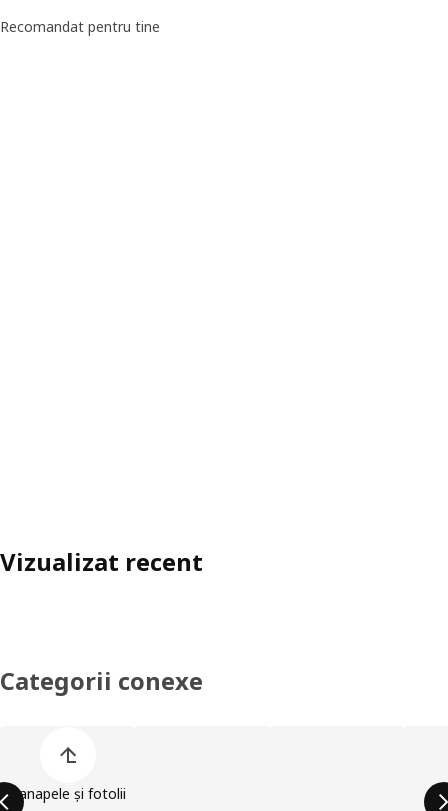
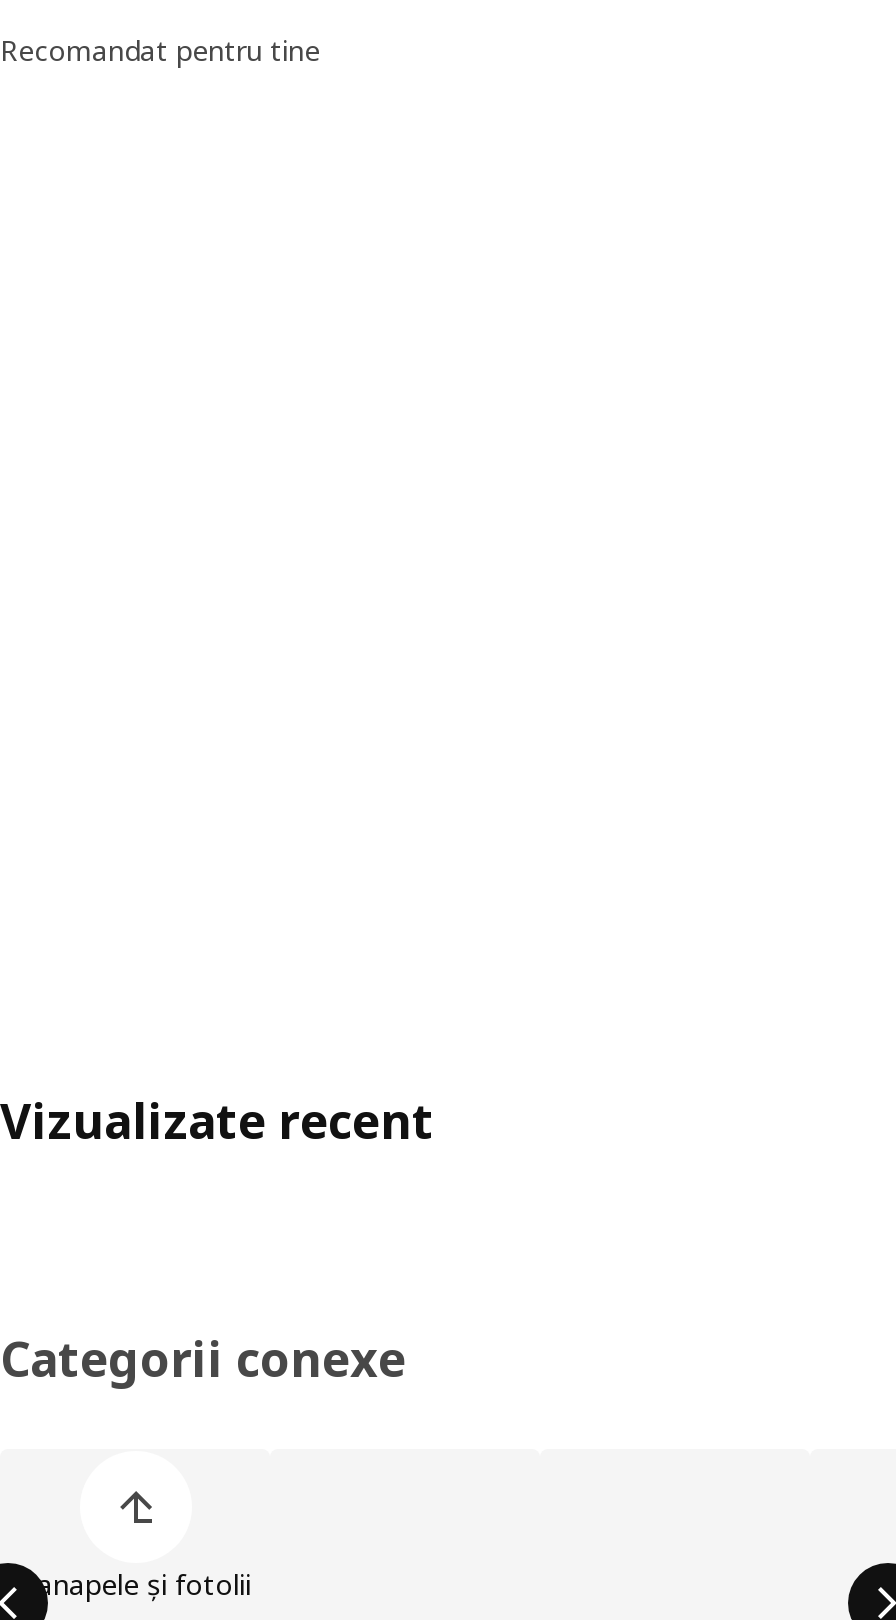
- Vizualizat recent
+ Vizualizate recent
